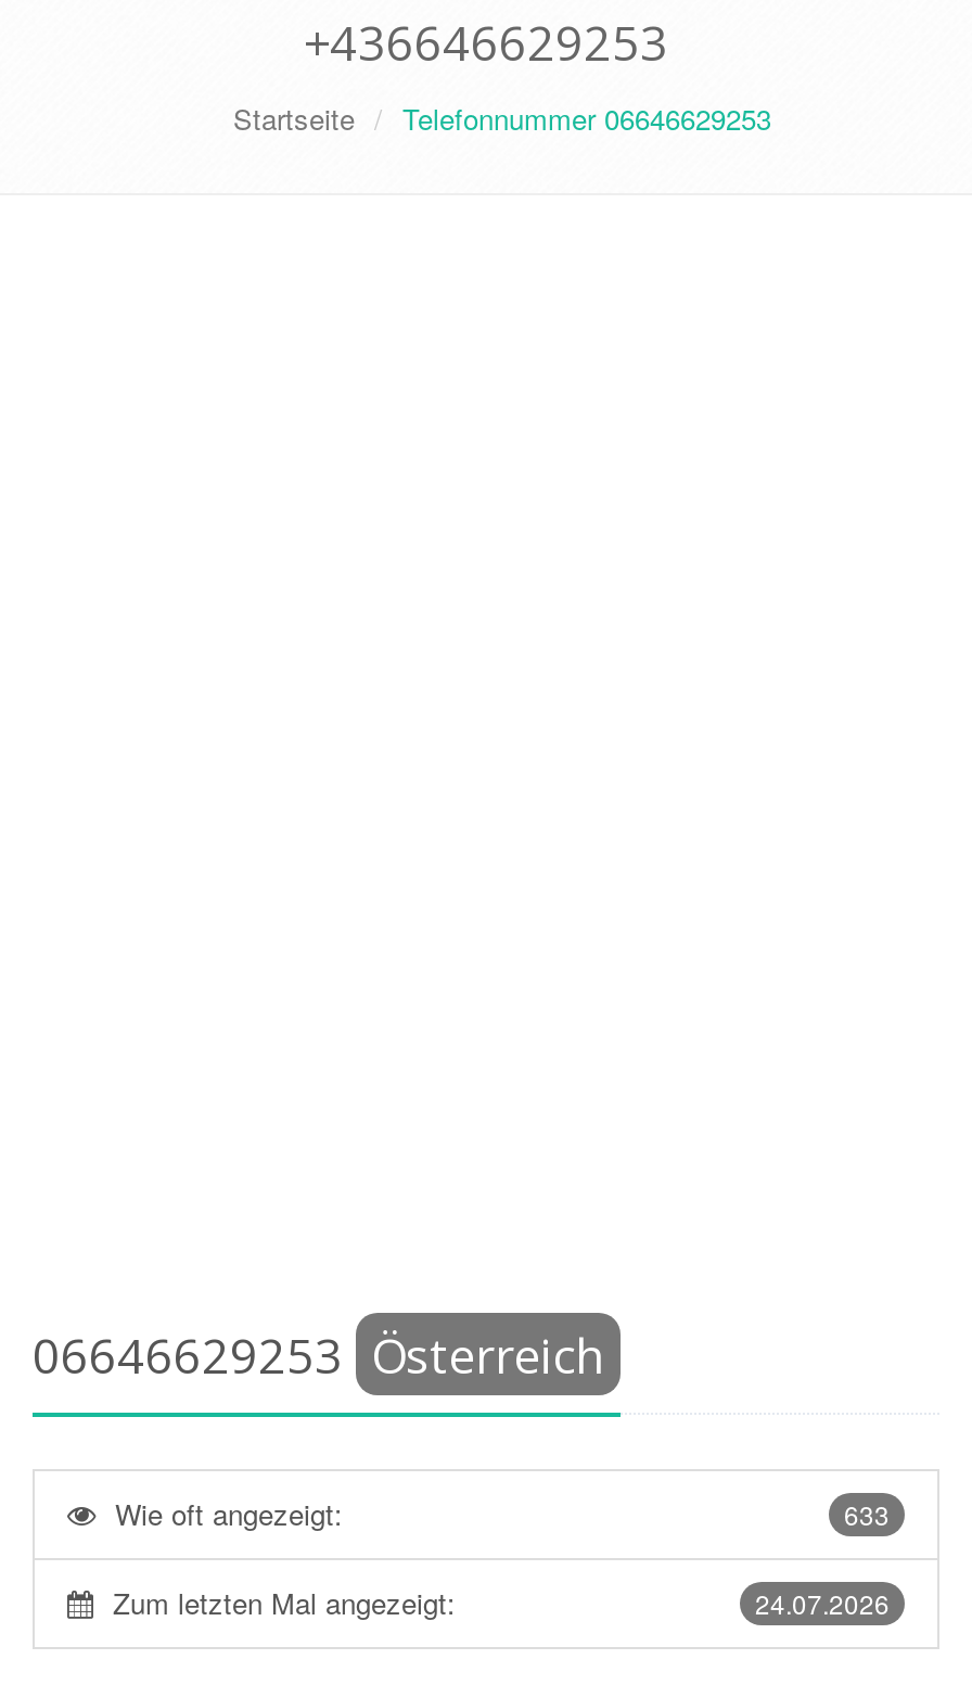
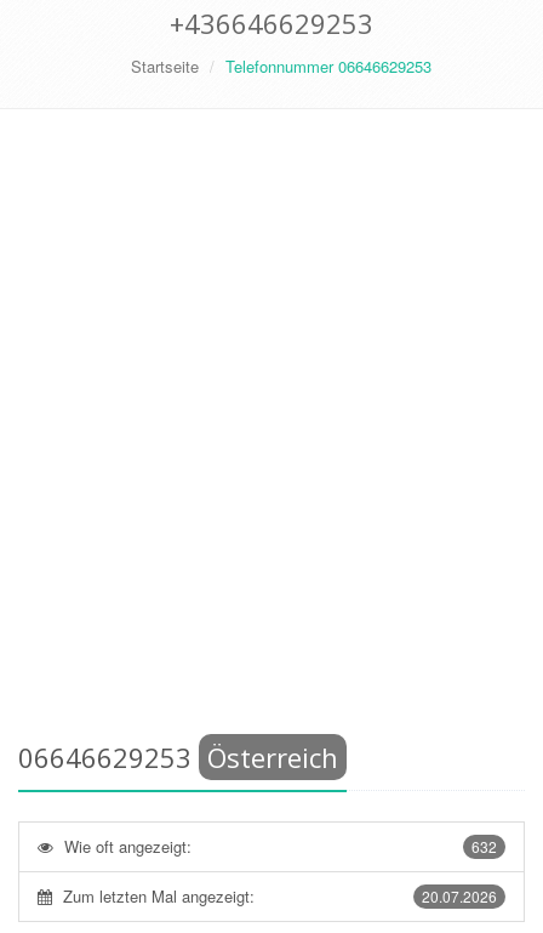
- 633
+ 632

- 24.07.2026
+ 20.07.2026
